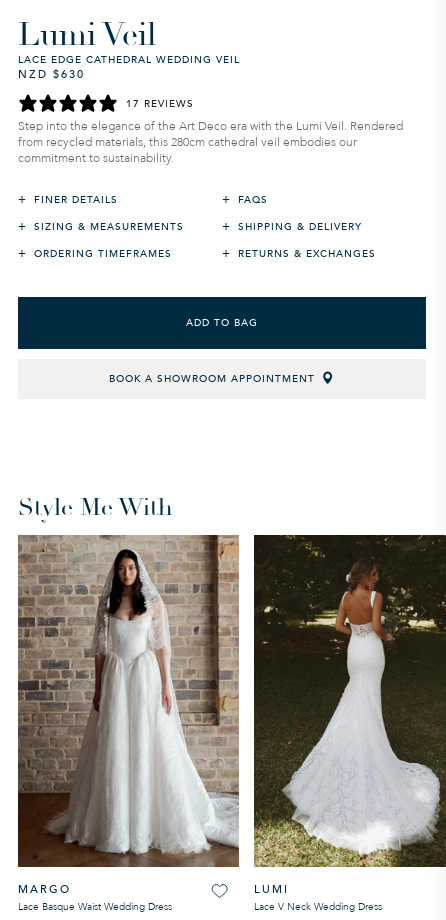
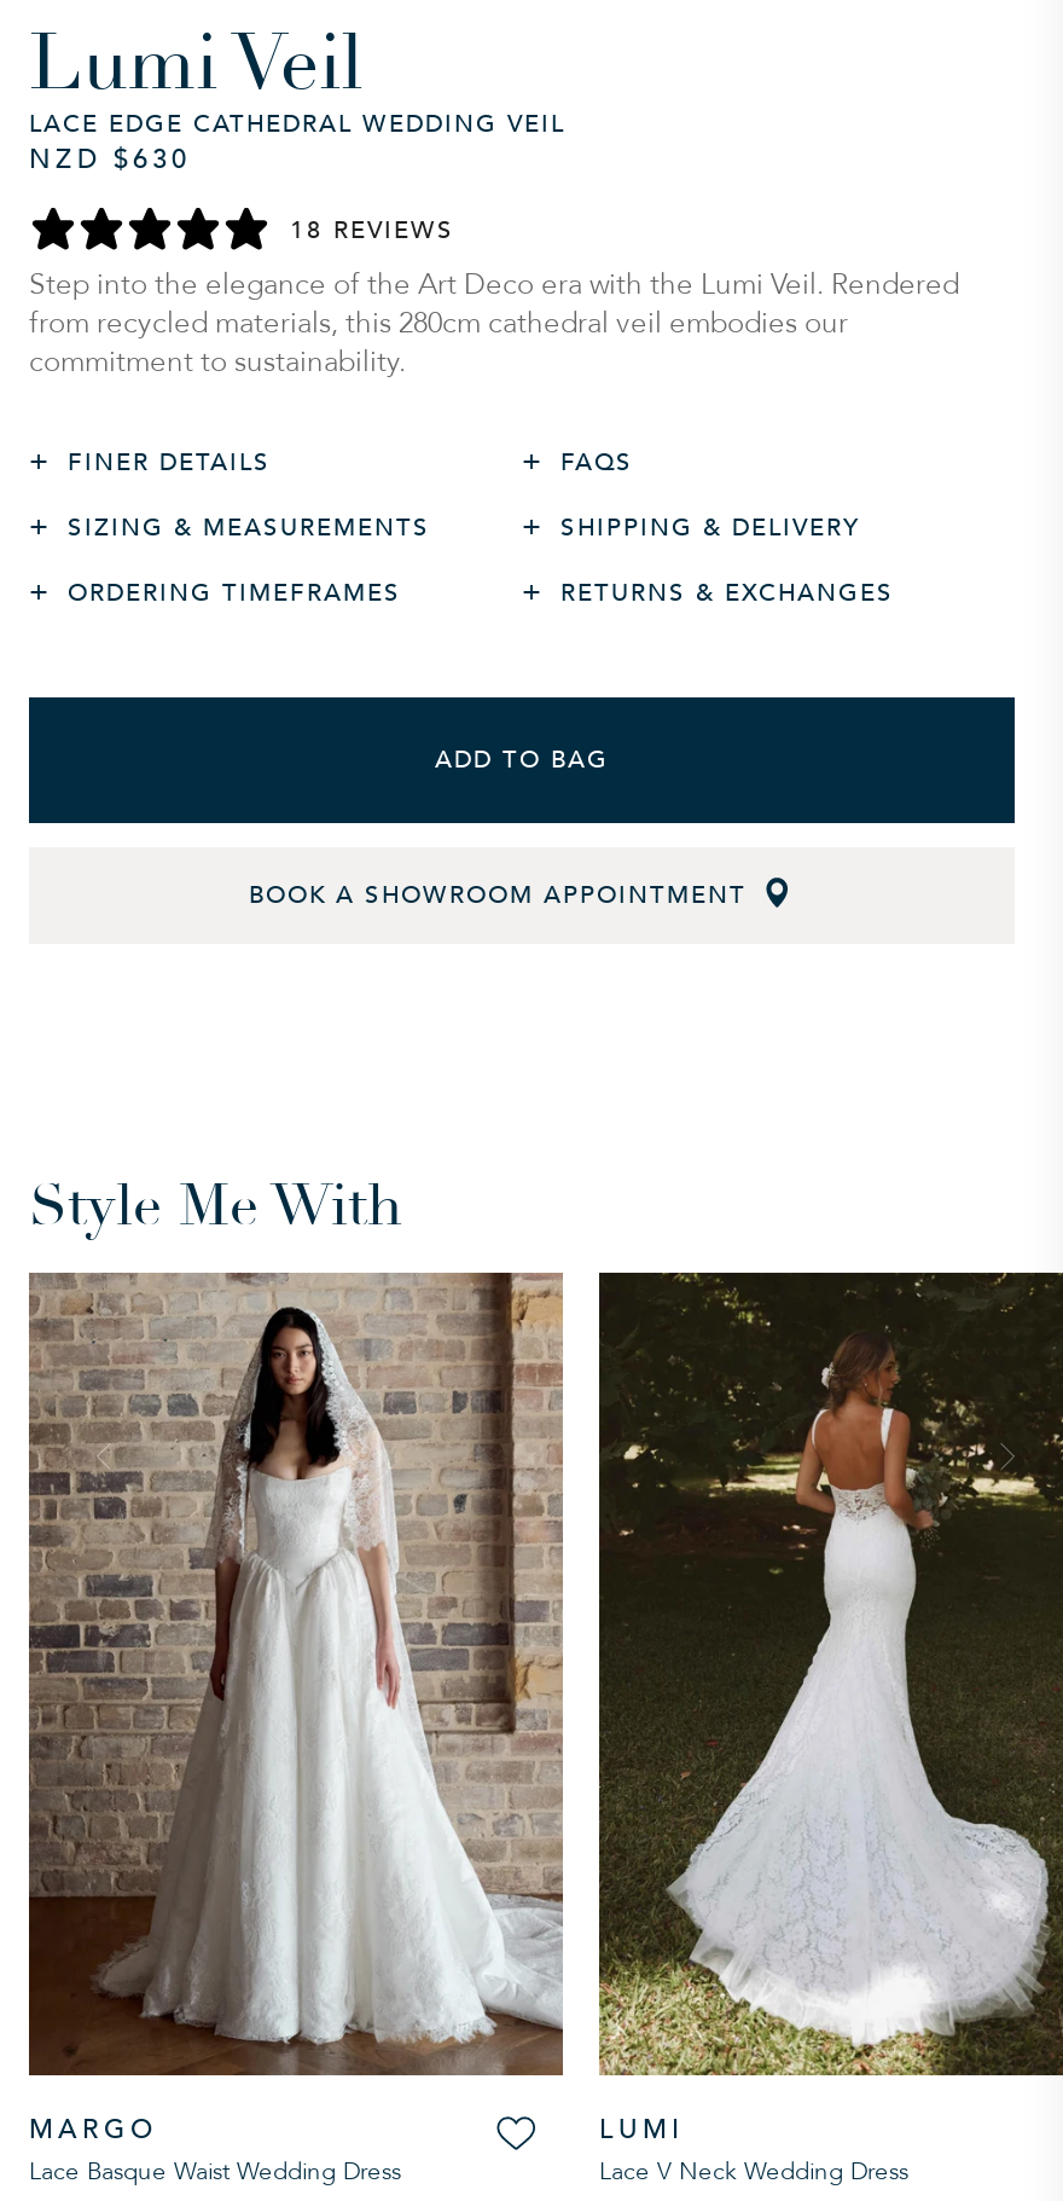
- 17 REVIEWS
+ 18 REVIEWS
